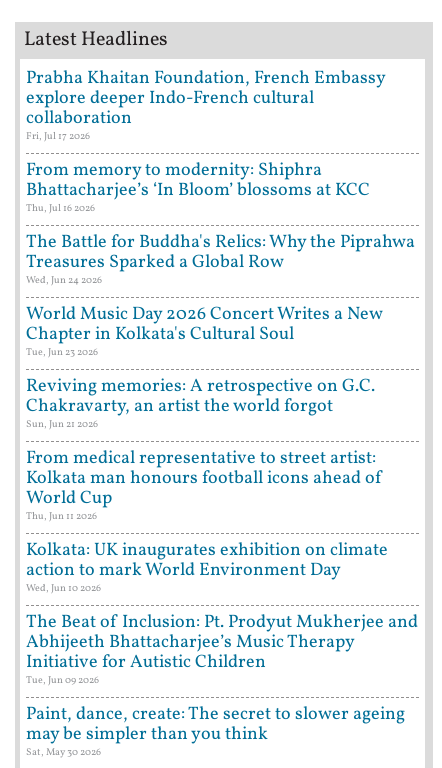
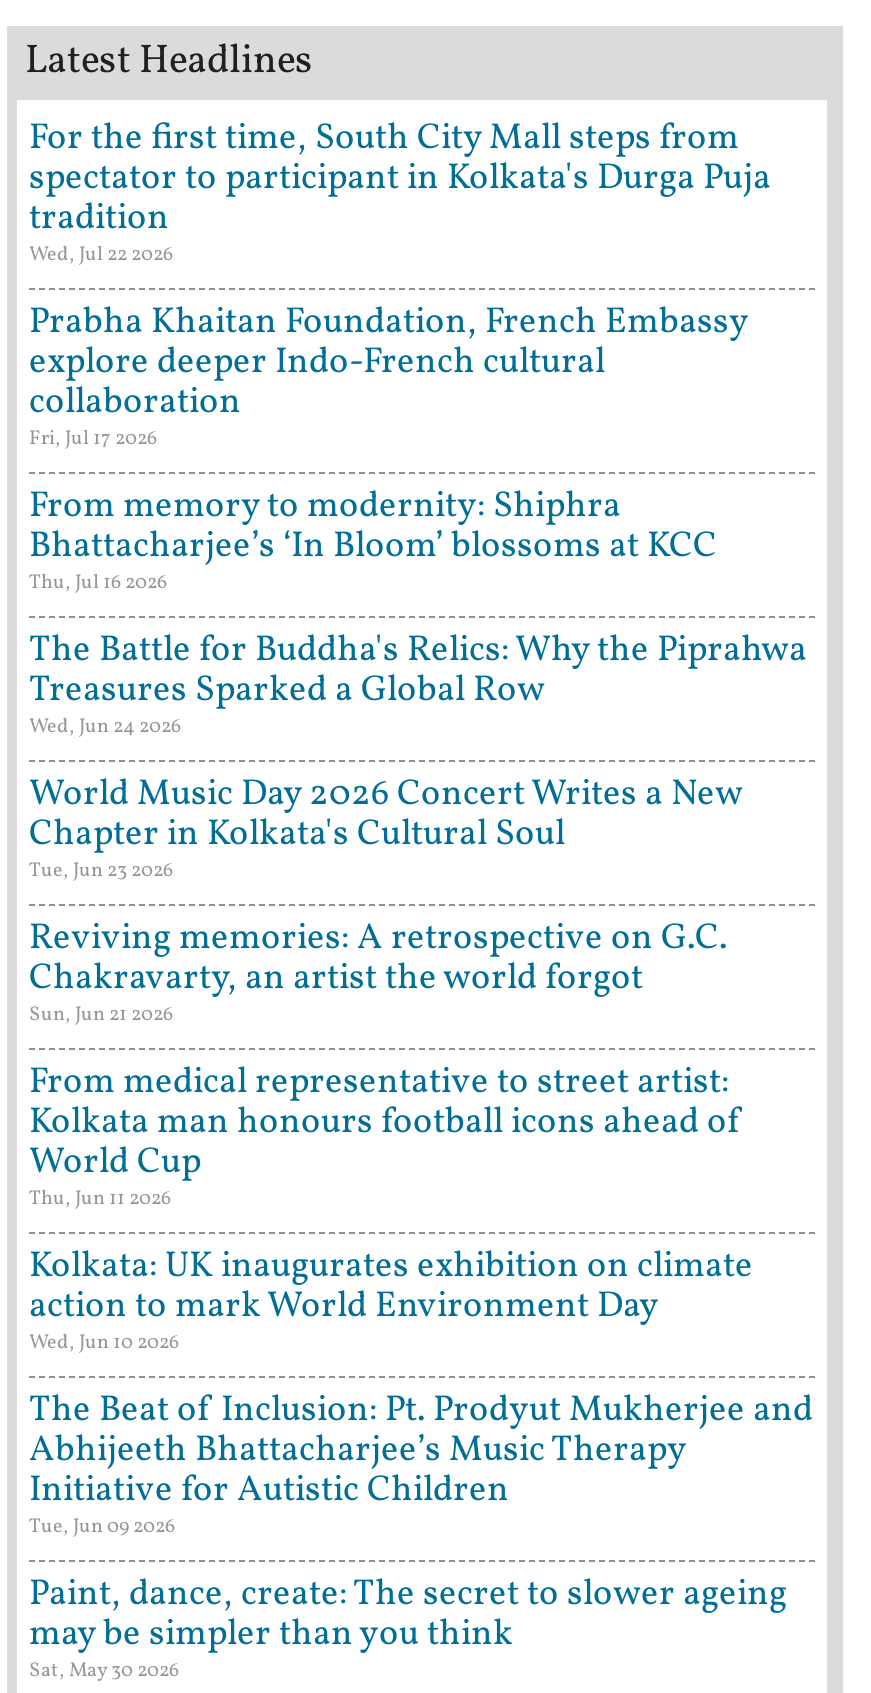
+ For the first time, South City Mall steps from
+ spectator to participant in Kolkata's Durga Puja
+ tradition
+ Wed, Jul 22 2026
